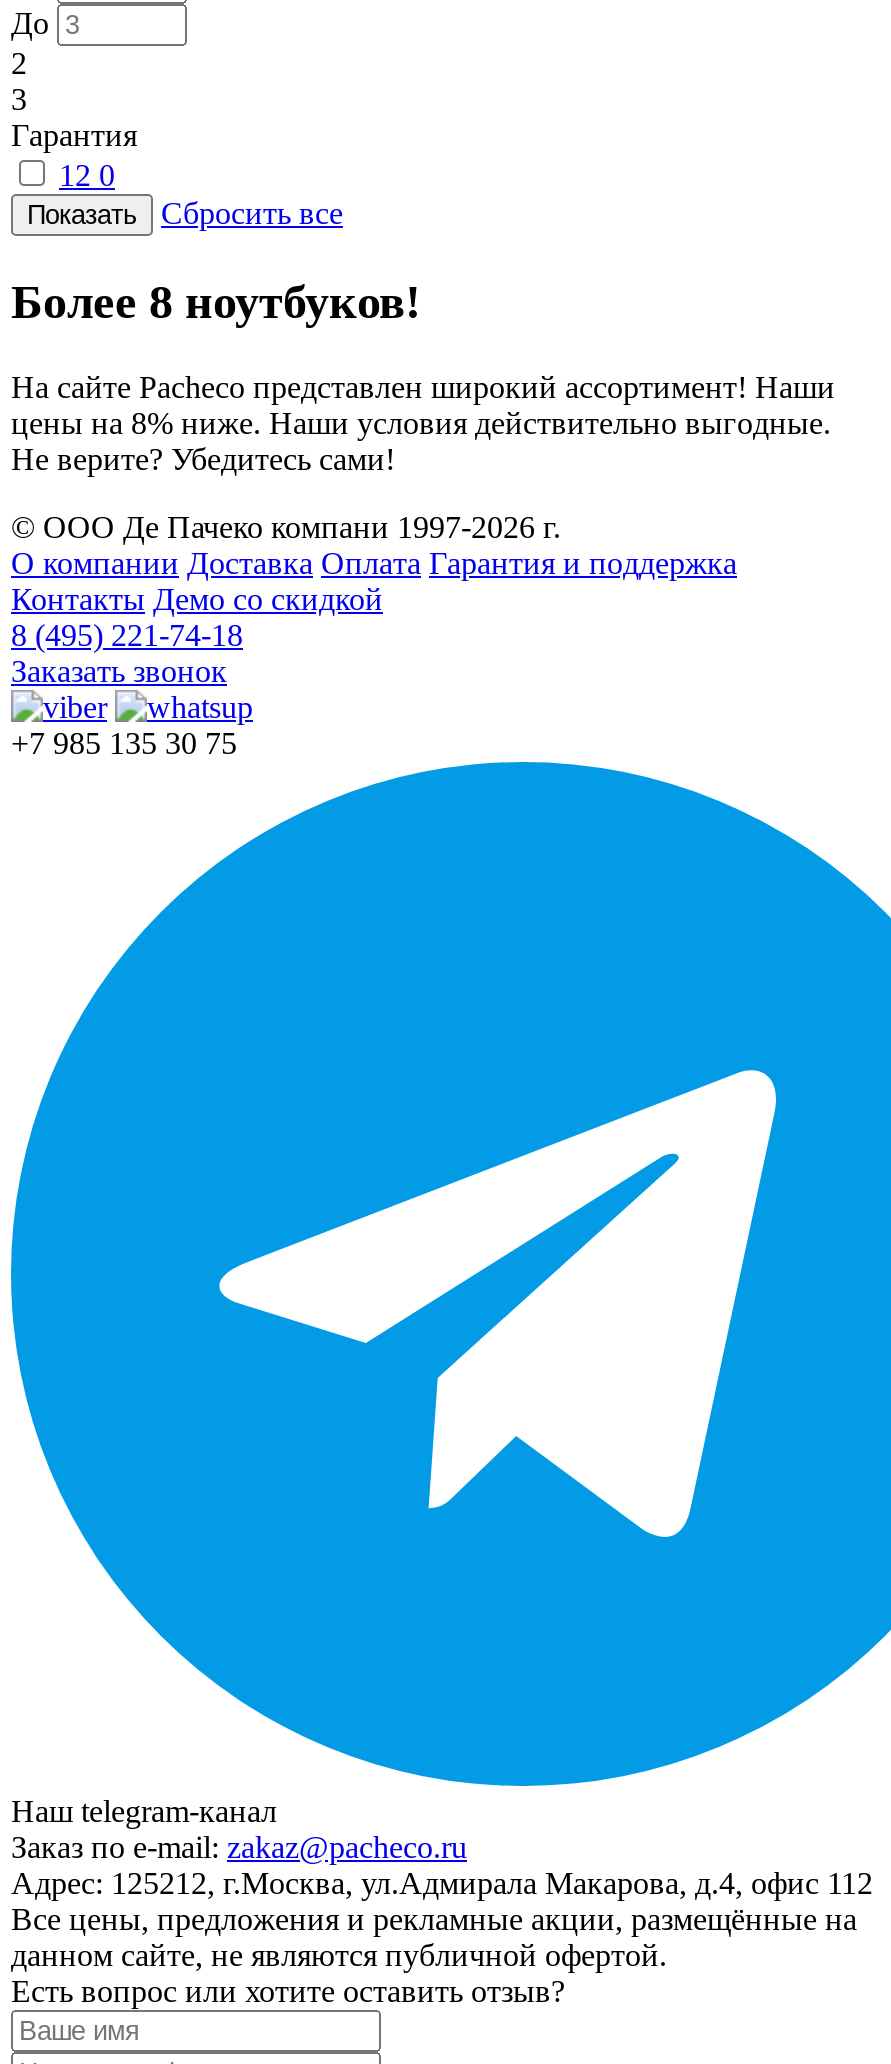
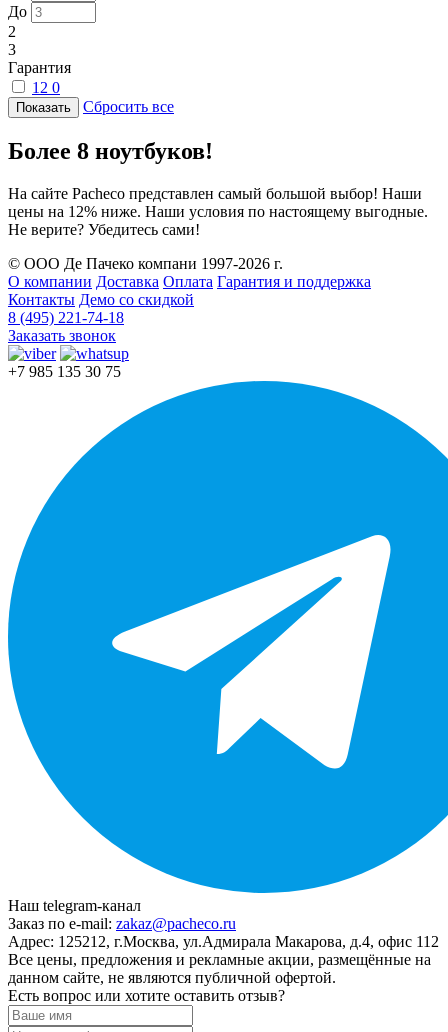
- На сайте Pacheco представлен широкий ассортимент! Наши
- цены на 8% ниже. Наши условия действительно выгодные.
+ На сайте Pacheco представлен самый большой выбор! Наши
+ цены на 12% ниже. Наши условия по настоящему выгодные.
